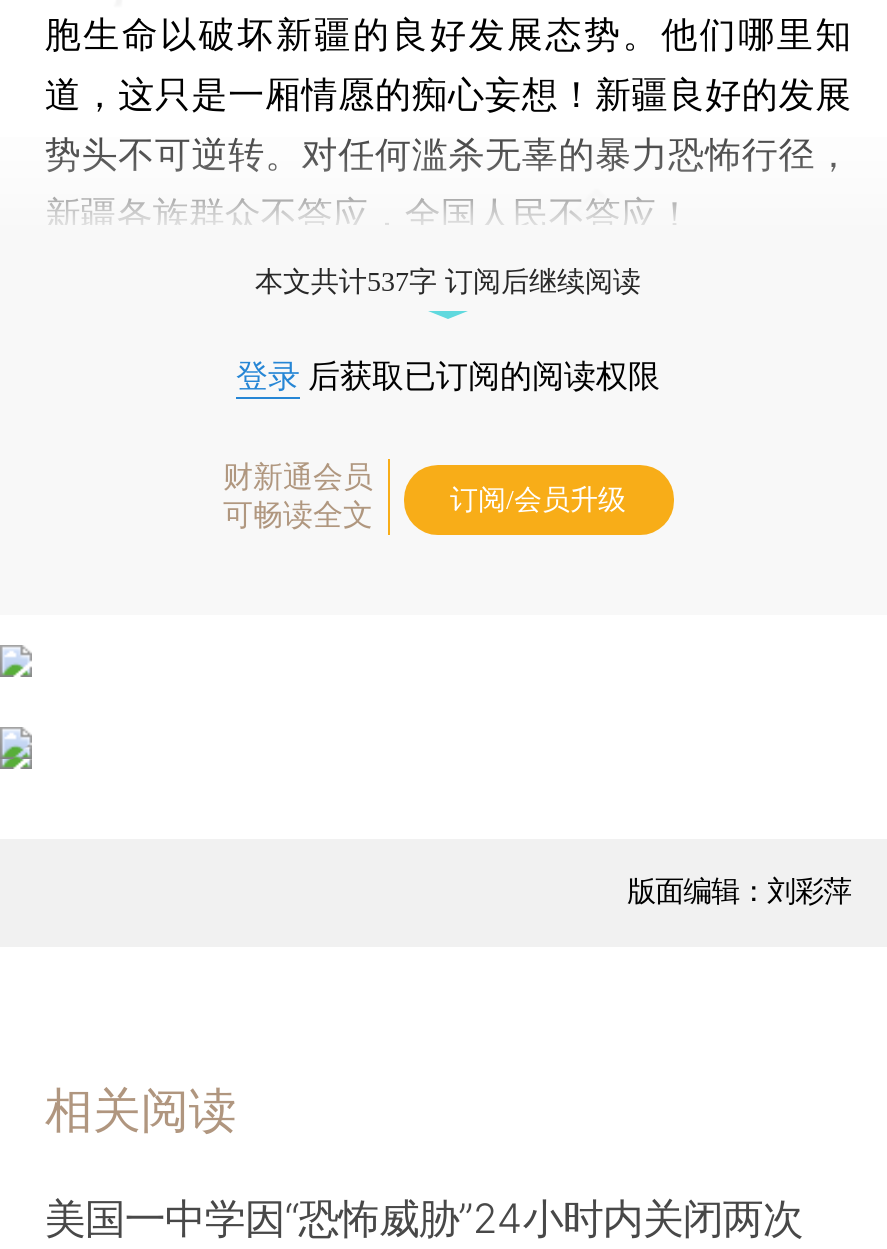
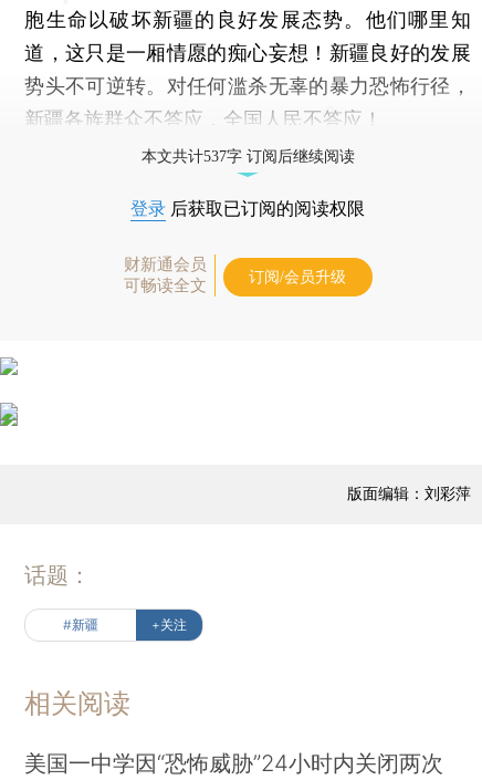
+ 话题：
+ #新疆
+ +关注
